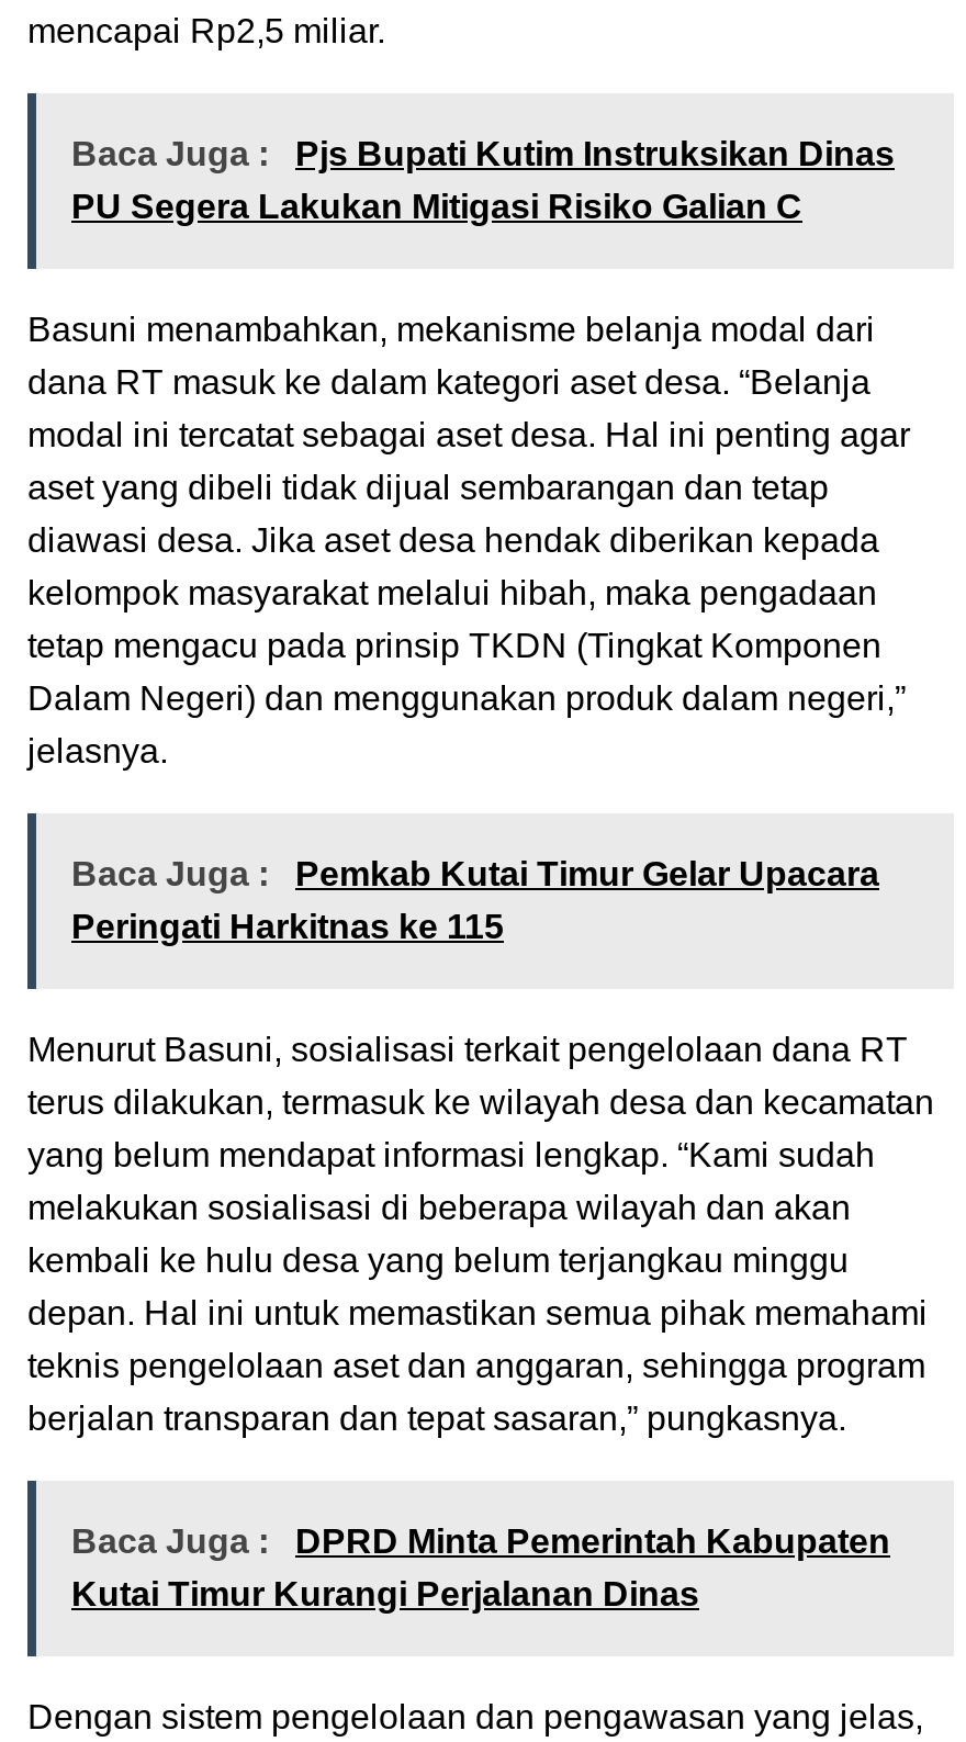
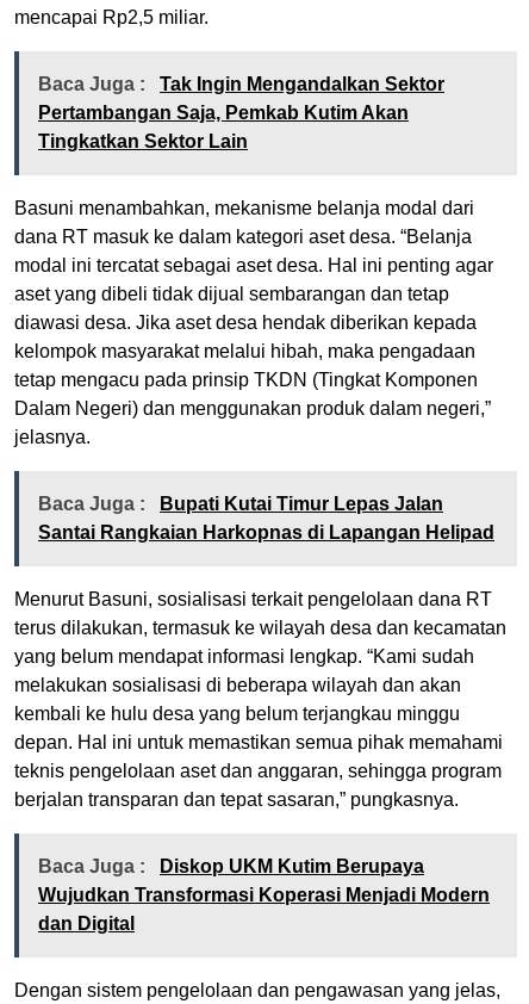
- Baca Juga : Pjs Bupati Kutim Instruksikan Dinas
- PU Segera Lakukan Mitigasi Risiko Galian C
+ Baca Juga : Tak Ingin Mengandalkan Sektor
+ Pertambangan Saja, Pemkab Kutim Akan
+ Tingkatkan Sektor Lain

- Baca Juga : Pemkab Kutai Timur Gelar Upacara
- Peringati Harkitnas ke 115
+ Baca Juga : Bupati Kutai Timur Lepas Jalan
+ Santai Rangkaian Harkopnas di Lapangan Helipad

- Baca Juga : DPRD Minta Pemerintah Kabupaten
- Kutai Timur Kurangi Perjalanan Dinas
+ Baca Juga : Diskop UKM Kutim Berupaya
+ Wujudkan Transformasi Koperasi Menjadi Modern
+ dan Digital
